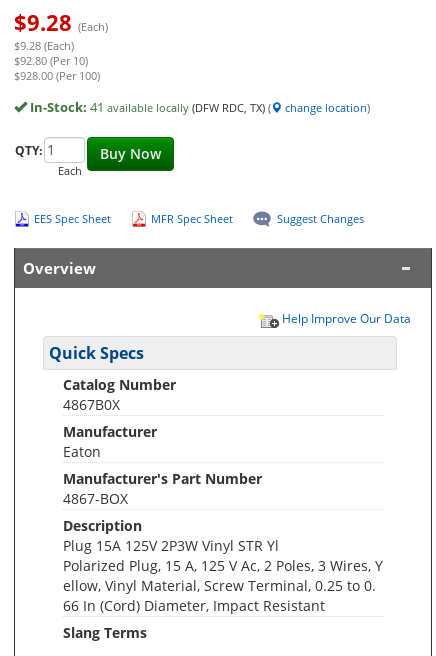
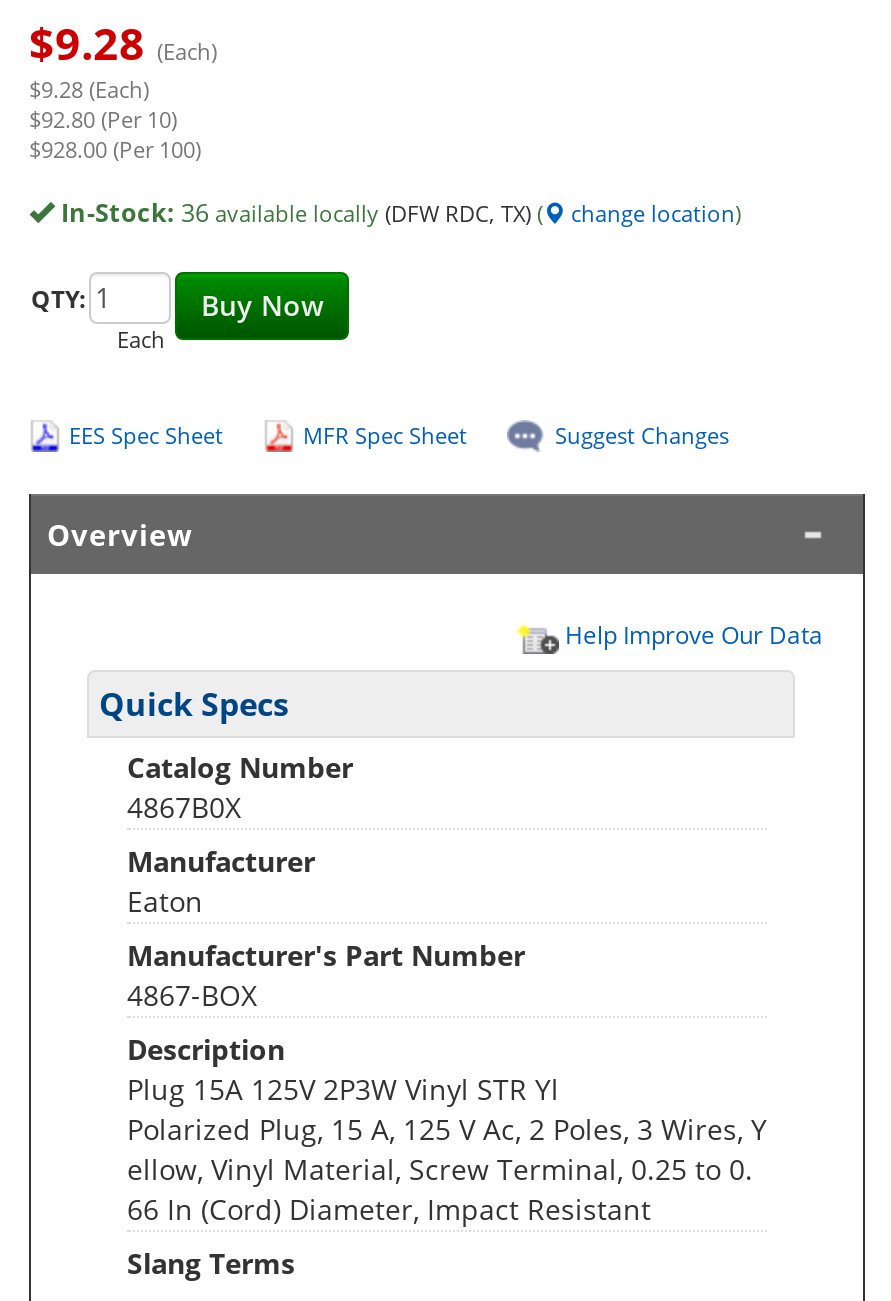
- In-Stock: 41 available locally (DFW RDC, TX) (
+ In-Stock: 36 available locally (DFW RDC, TX) (
